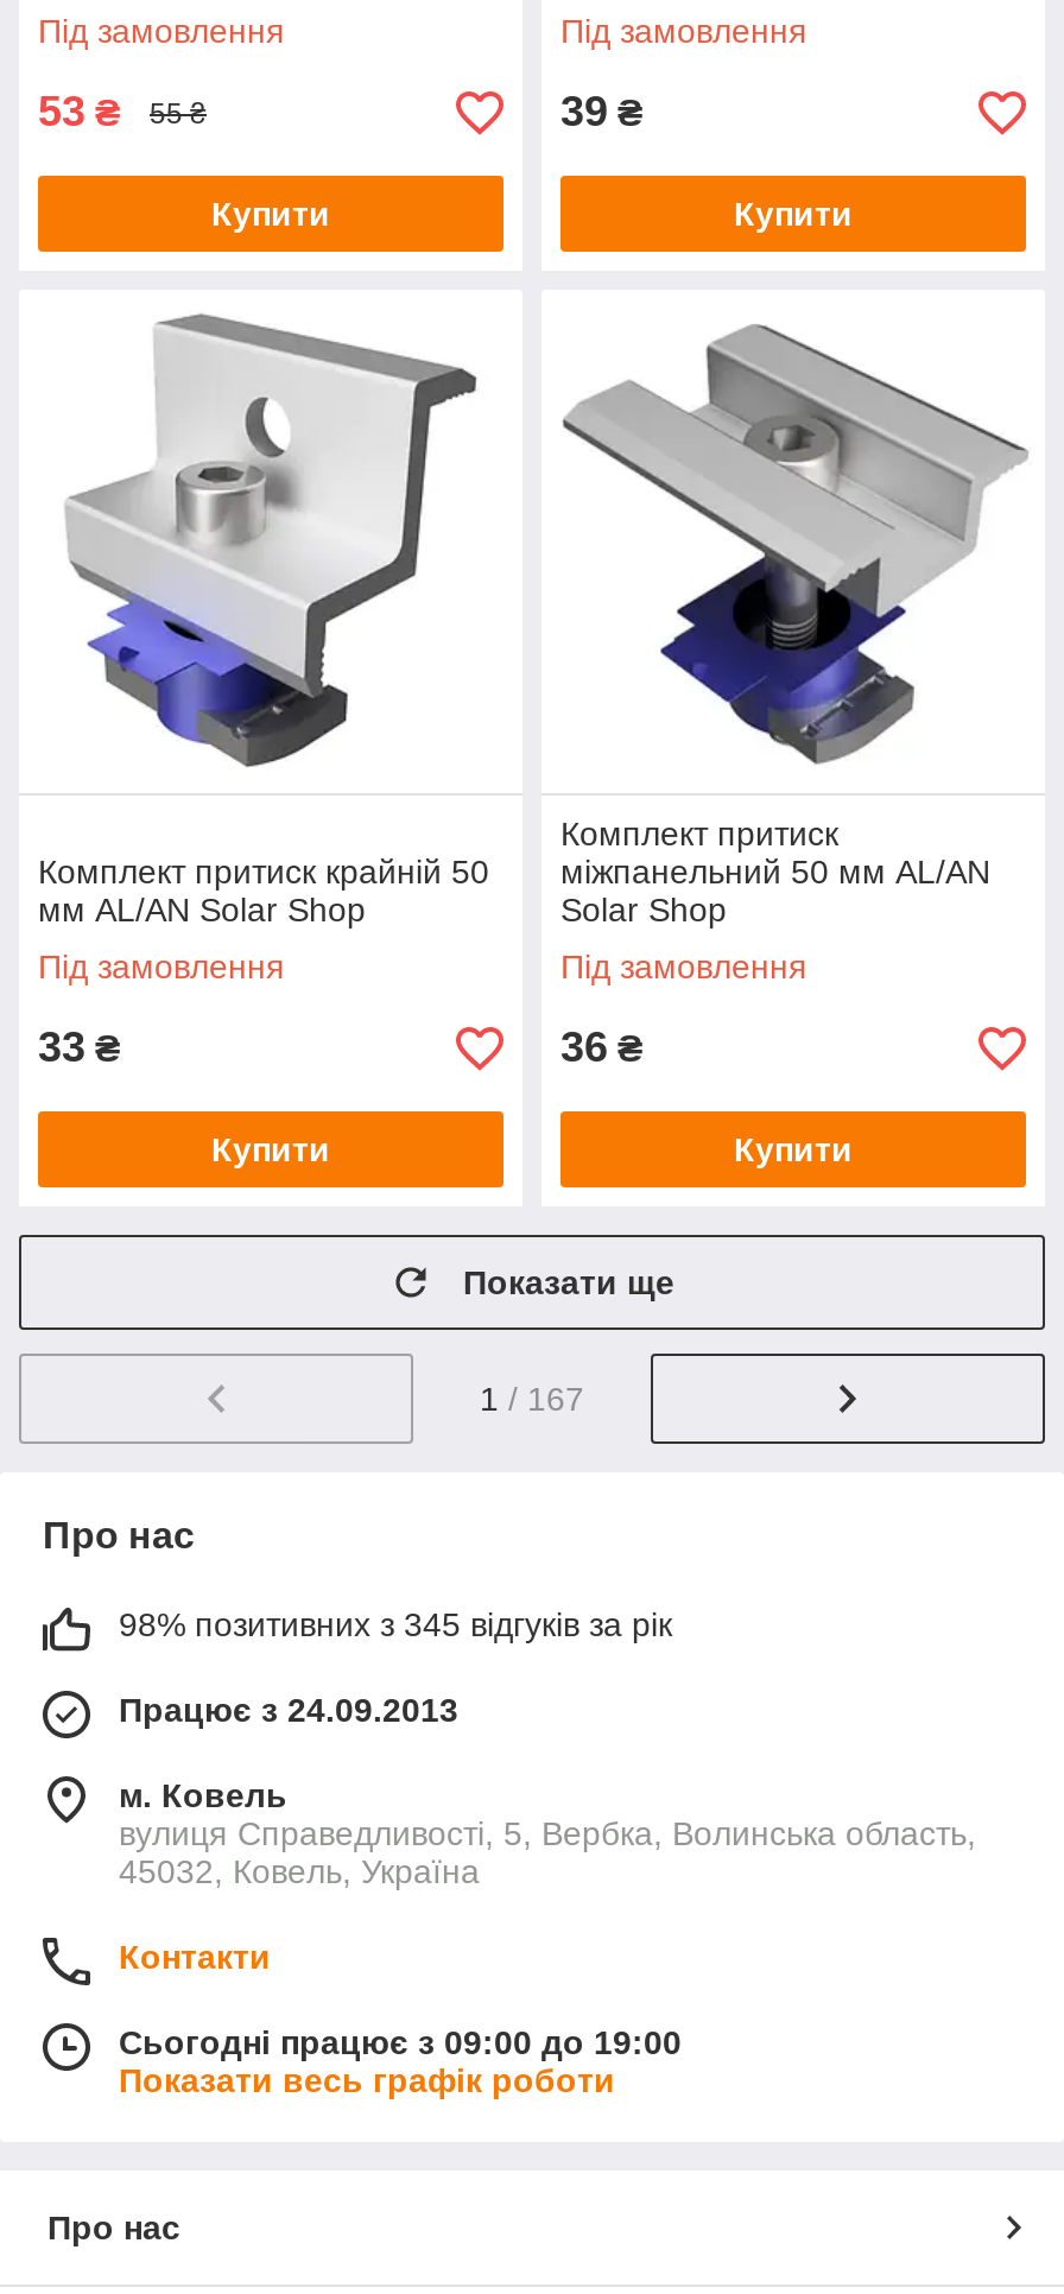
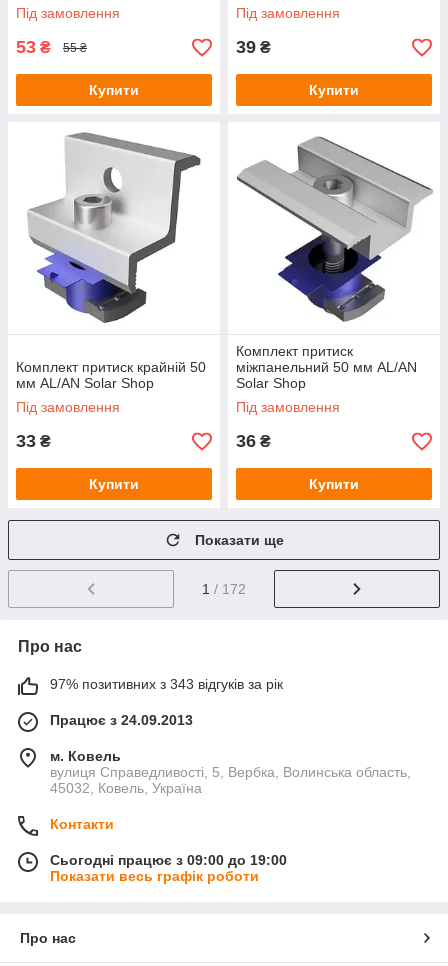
- 1 / 167
+ 1 / 172

- 98% позитивних з 345 відгуків за рік
+ 97% позитивних з 343 відгуків за рік
